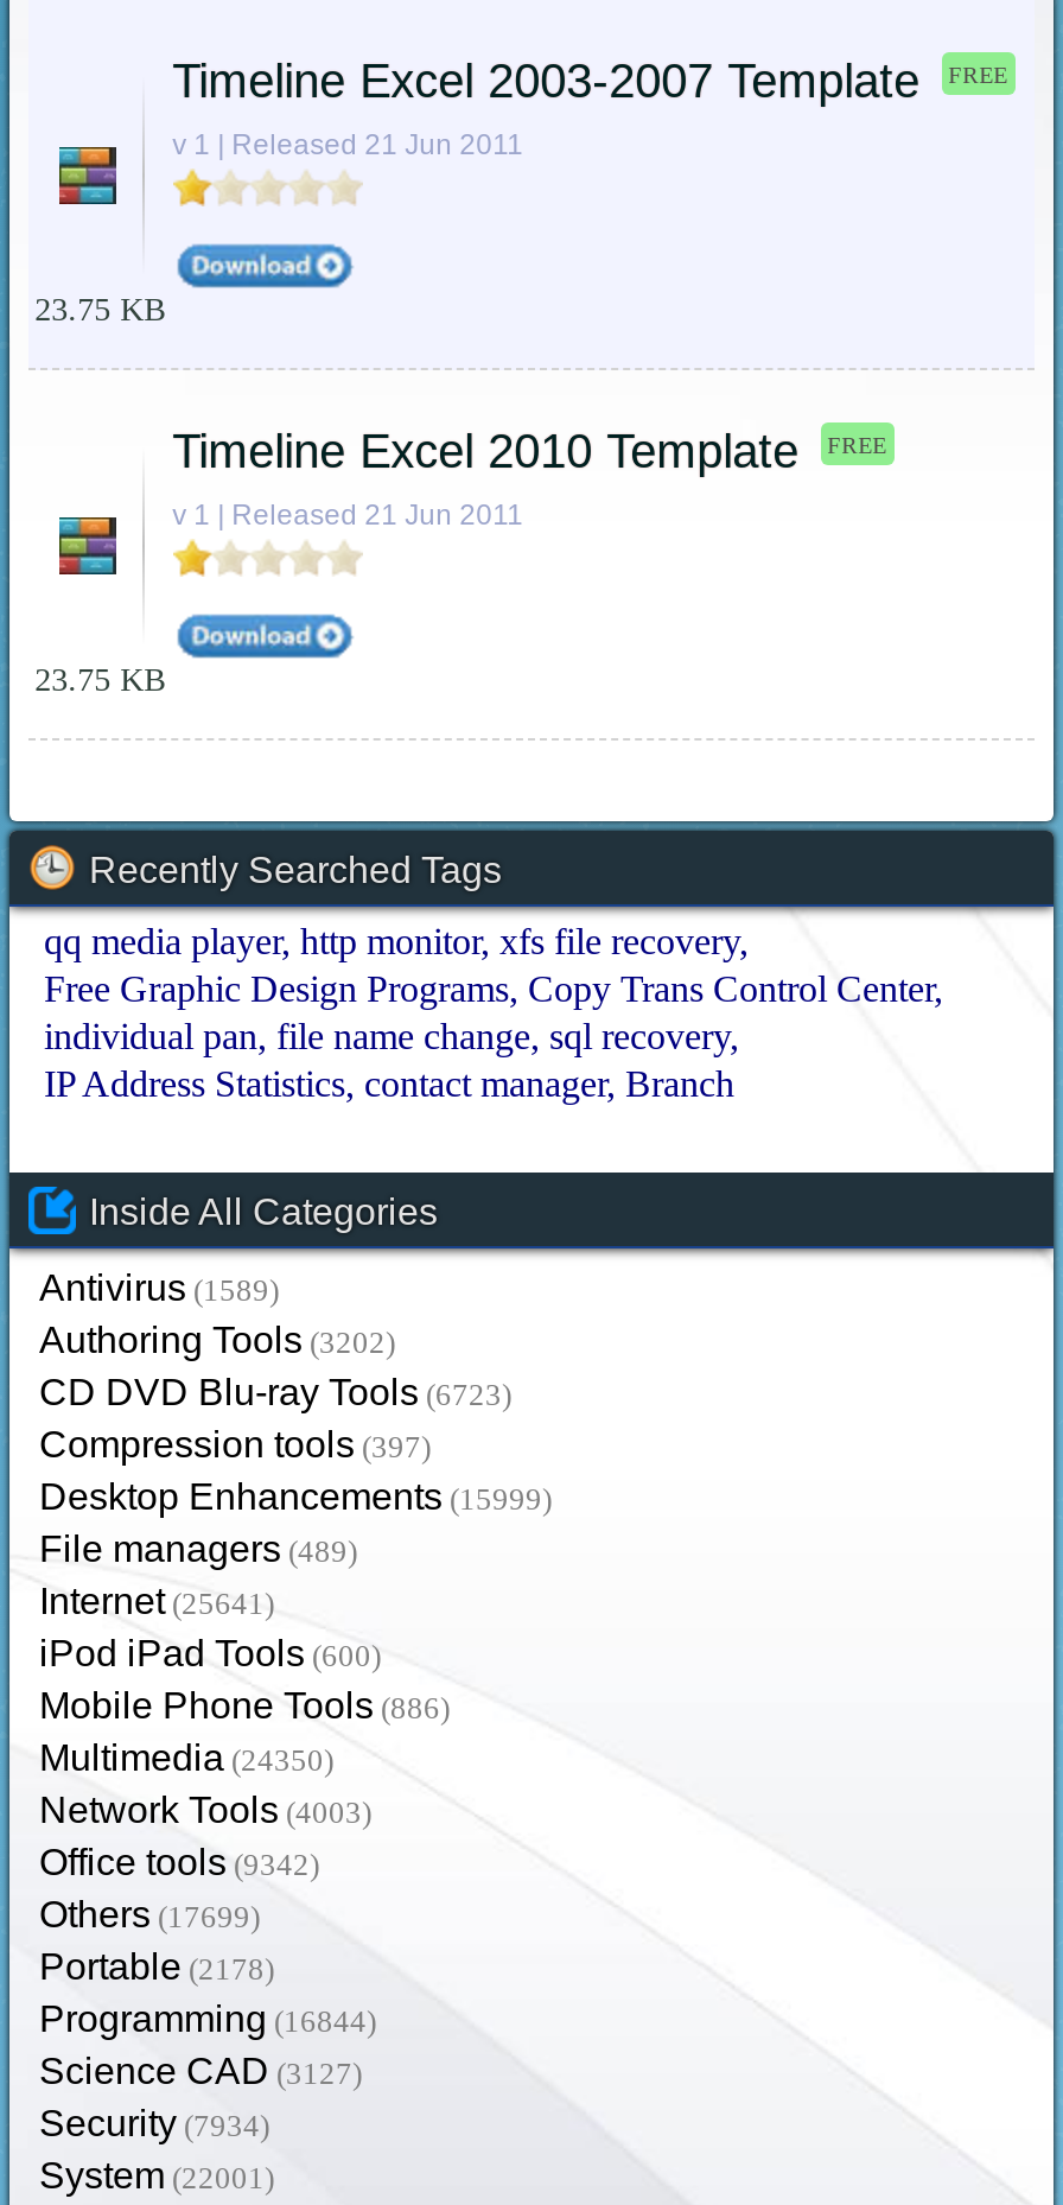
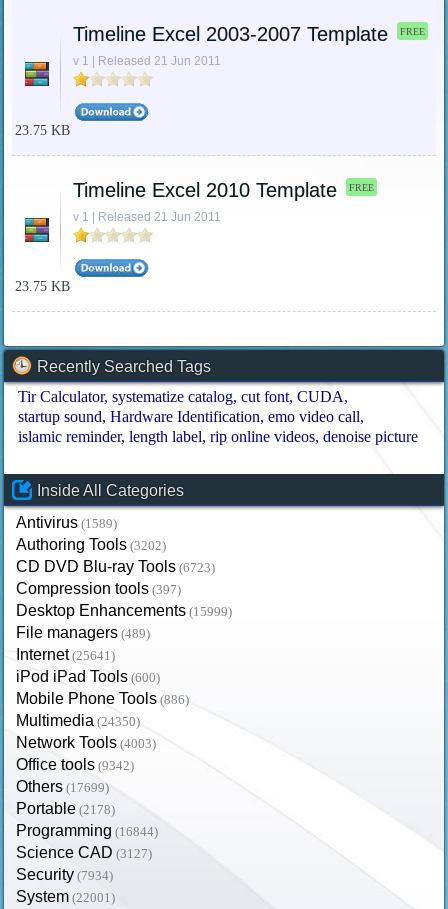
- qq media player http monitor xfs file recovery
- Free Graphic Design Programs Copy Trans Control Center
- individual pan file name change sql recovery
- IP Address Statistics contact manager Branch
+ Tir Calculator systematize catalog cut font CUDA
+ startup sound Hardware Identification emo video call
+ islamic reminder length label rip online videos denoise picture
